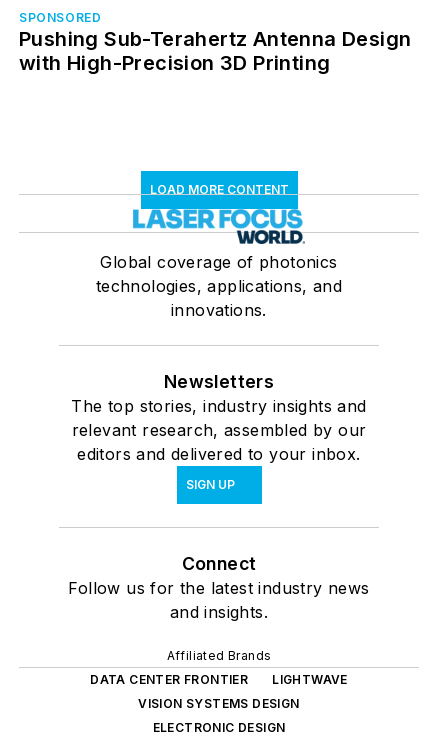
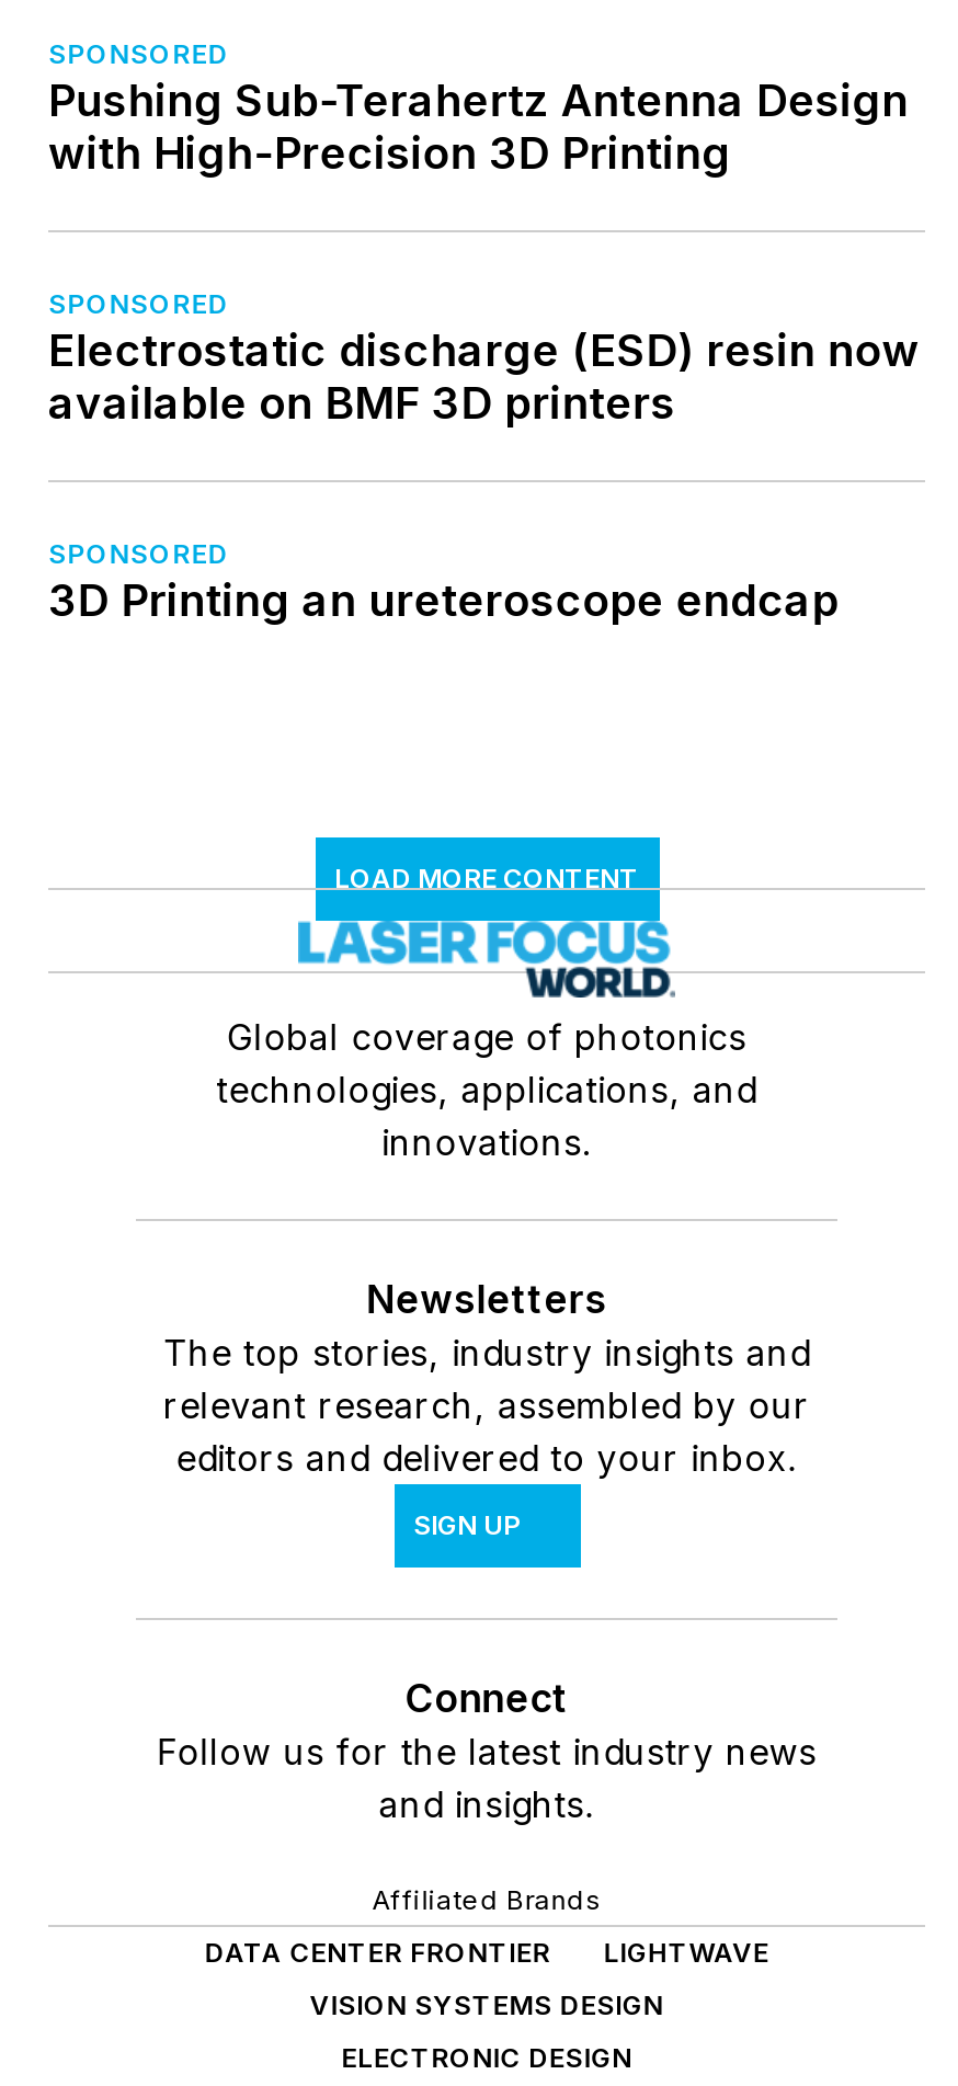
+ SPONSORED
+ Electrostatic discharge (ESD) resin now
+ available on BMF 3D printers
+ SPONSORED
+ 3D Printing an ureteroscope endcap
